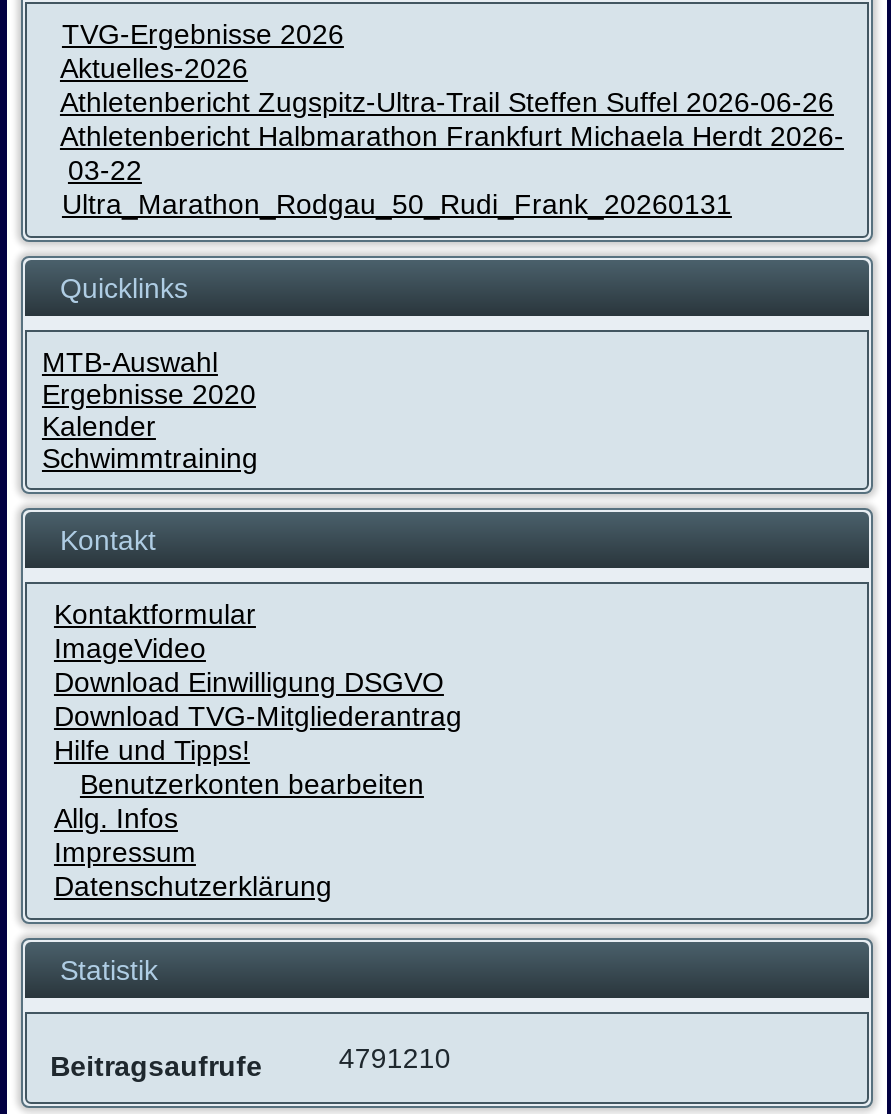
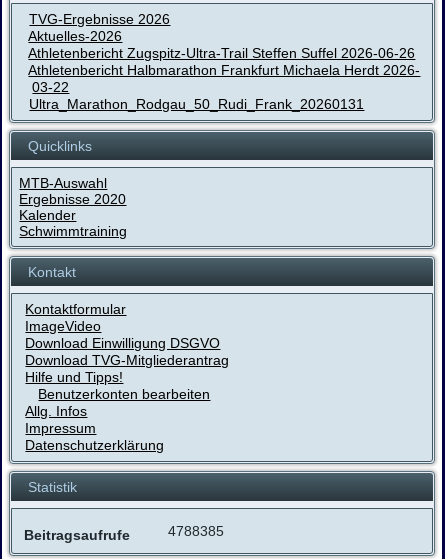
- 4791210
+ 4788385
